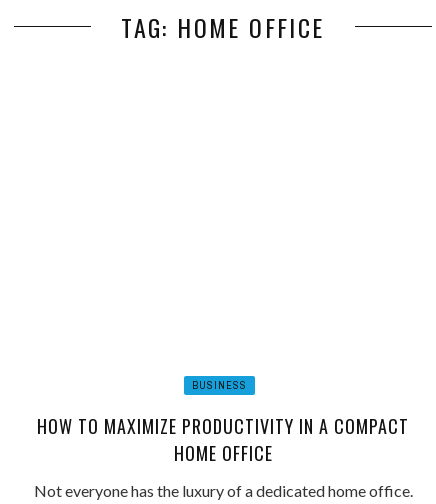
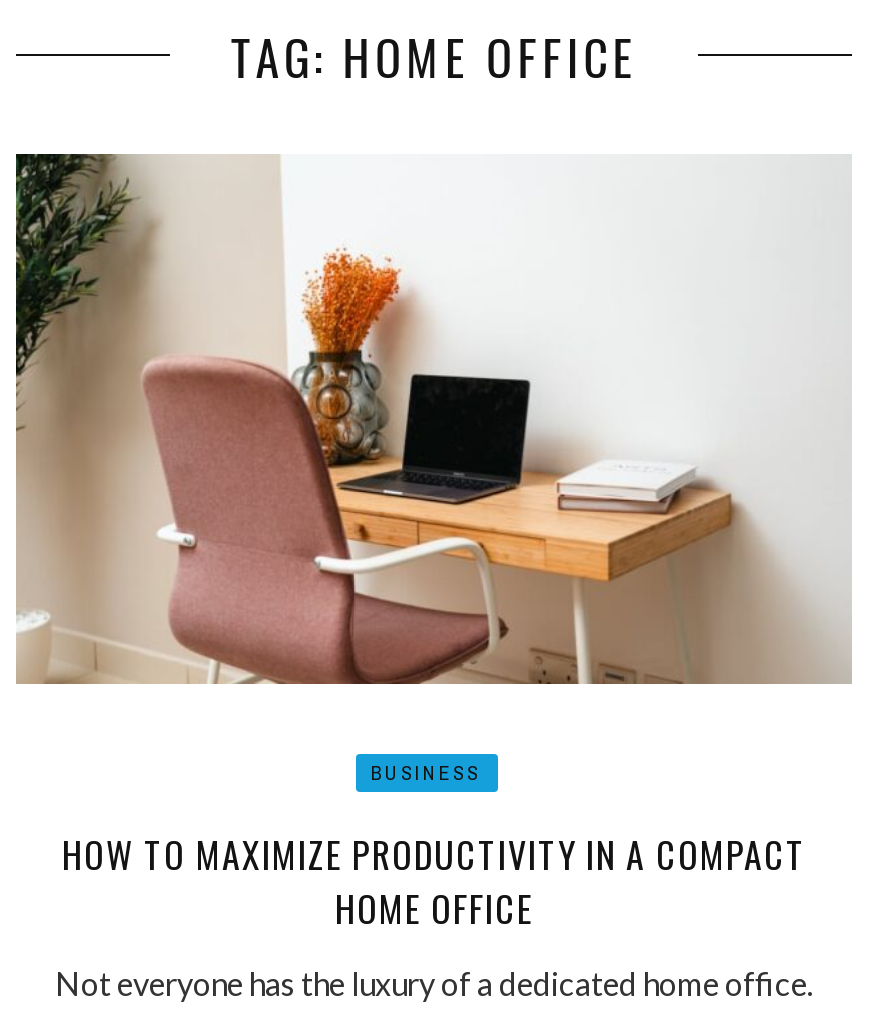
+ [image]
